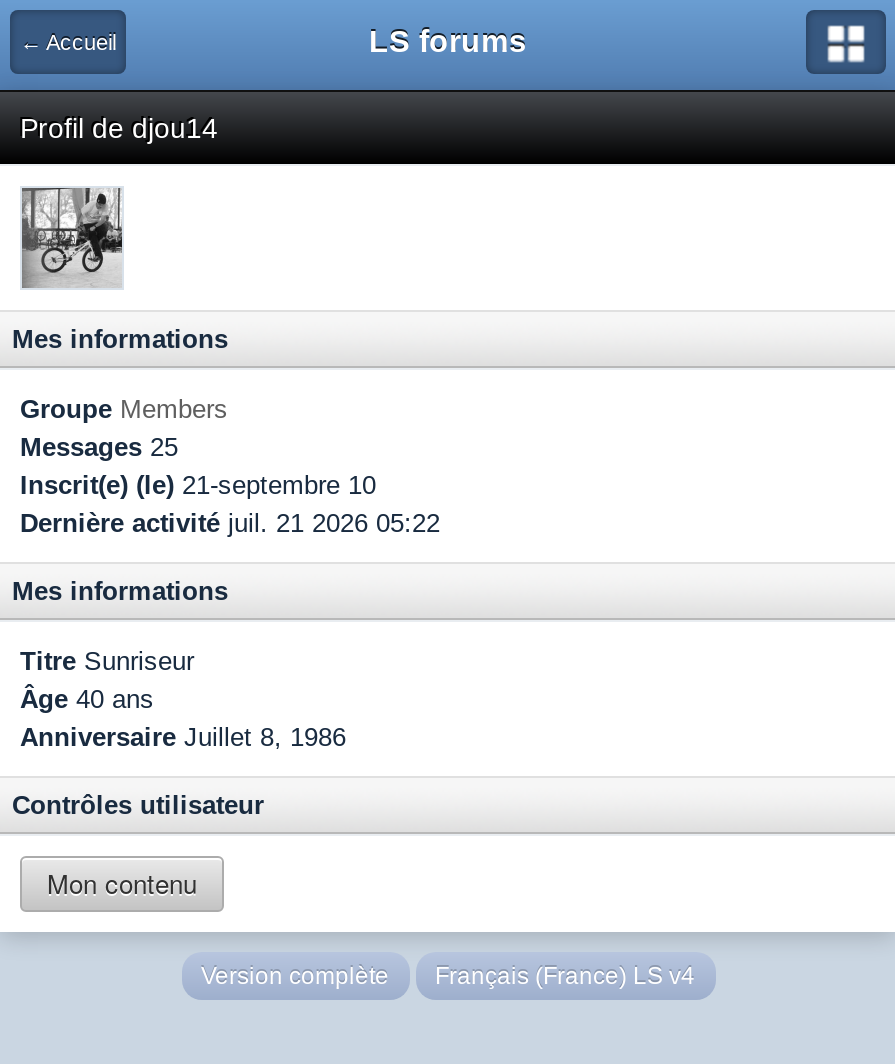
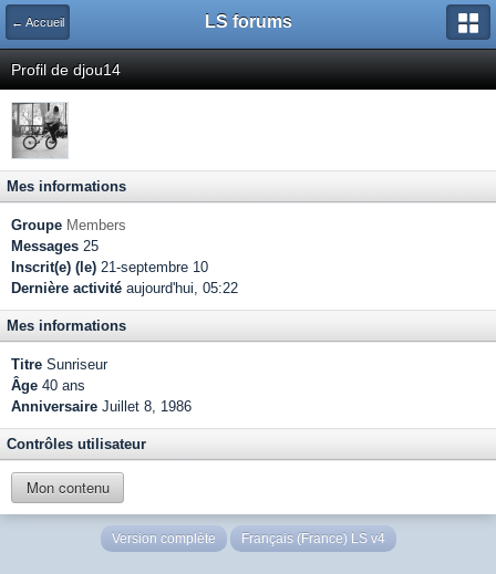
- Dernière activité juil. 21 2026 05:22
+ Dernière activité aujourd'hui, 05:22
